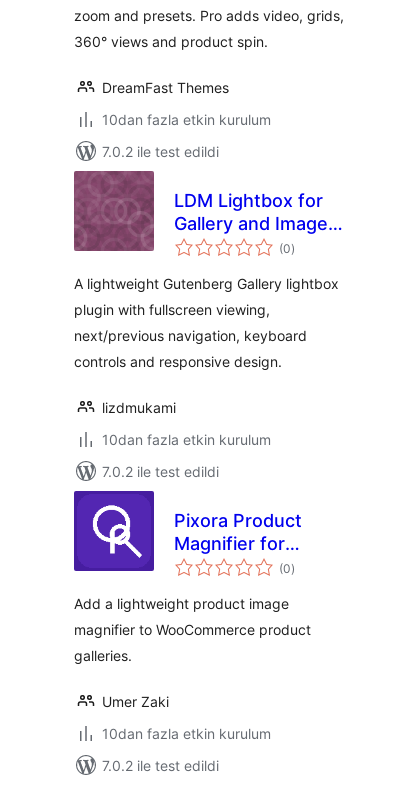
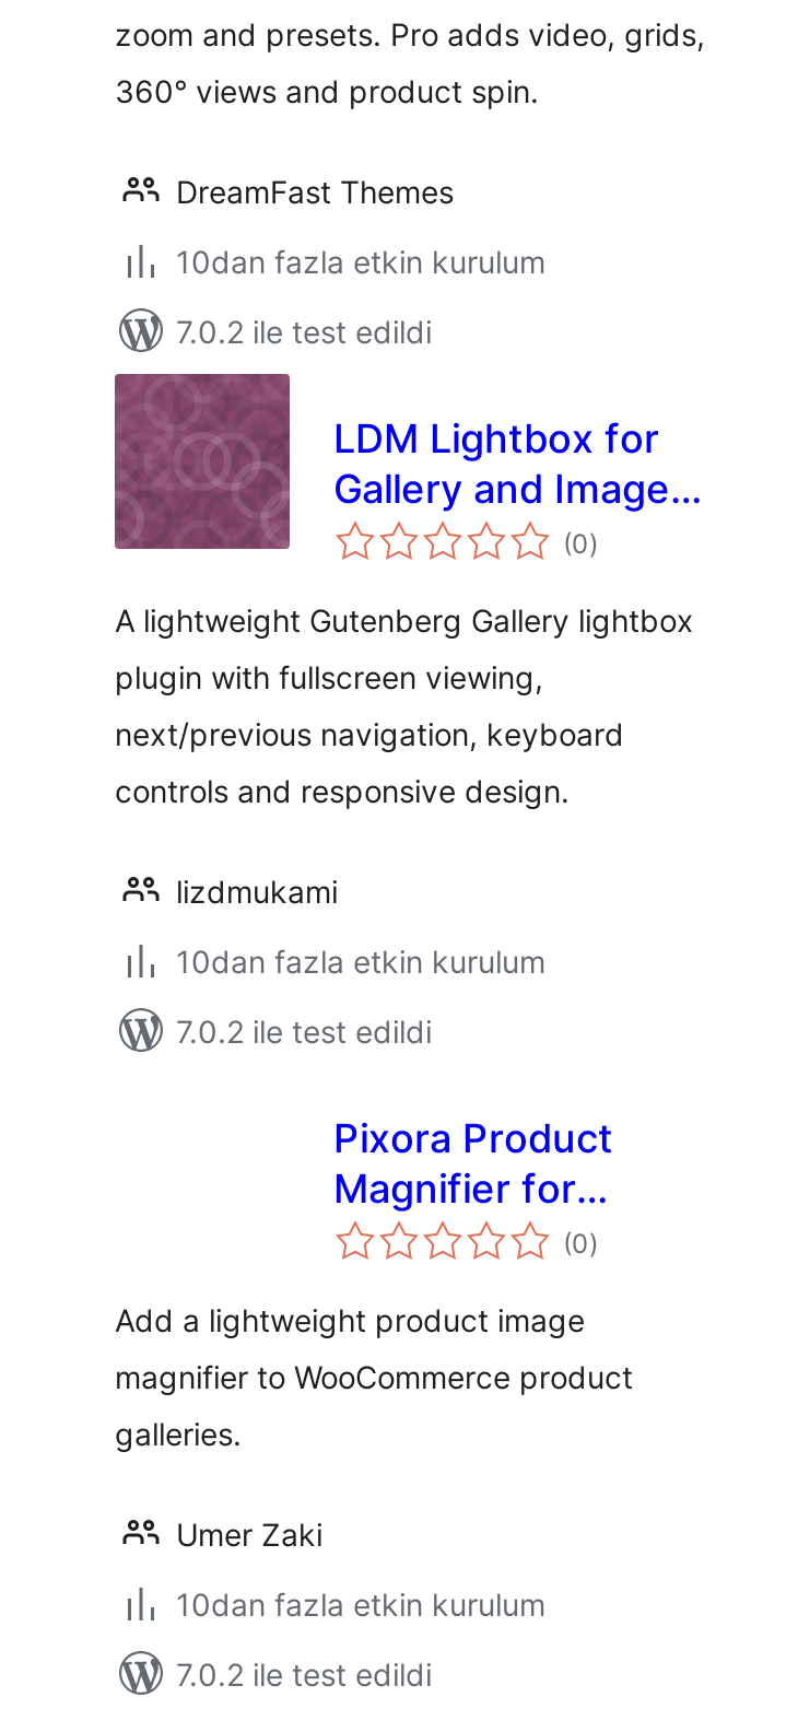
- [image]
